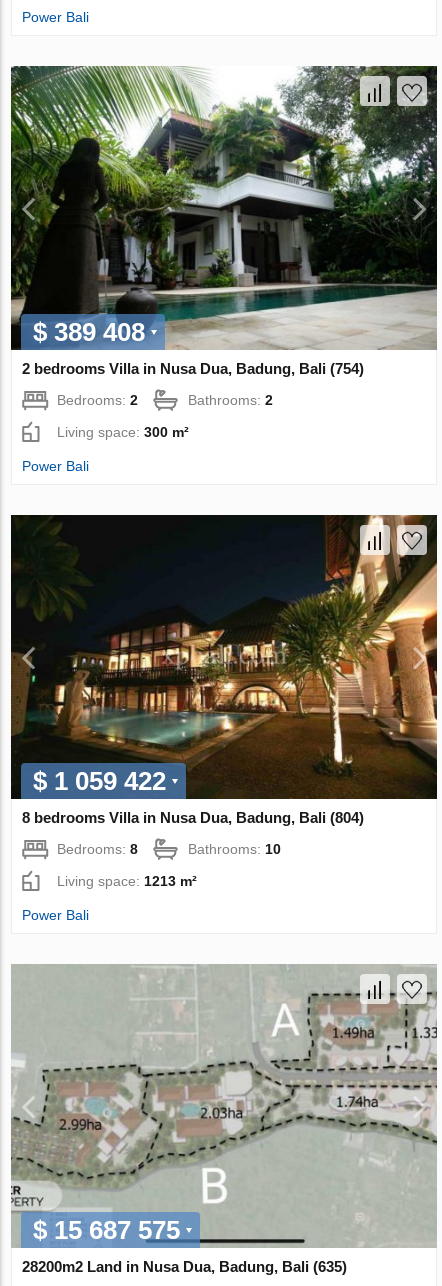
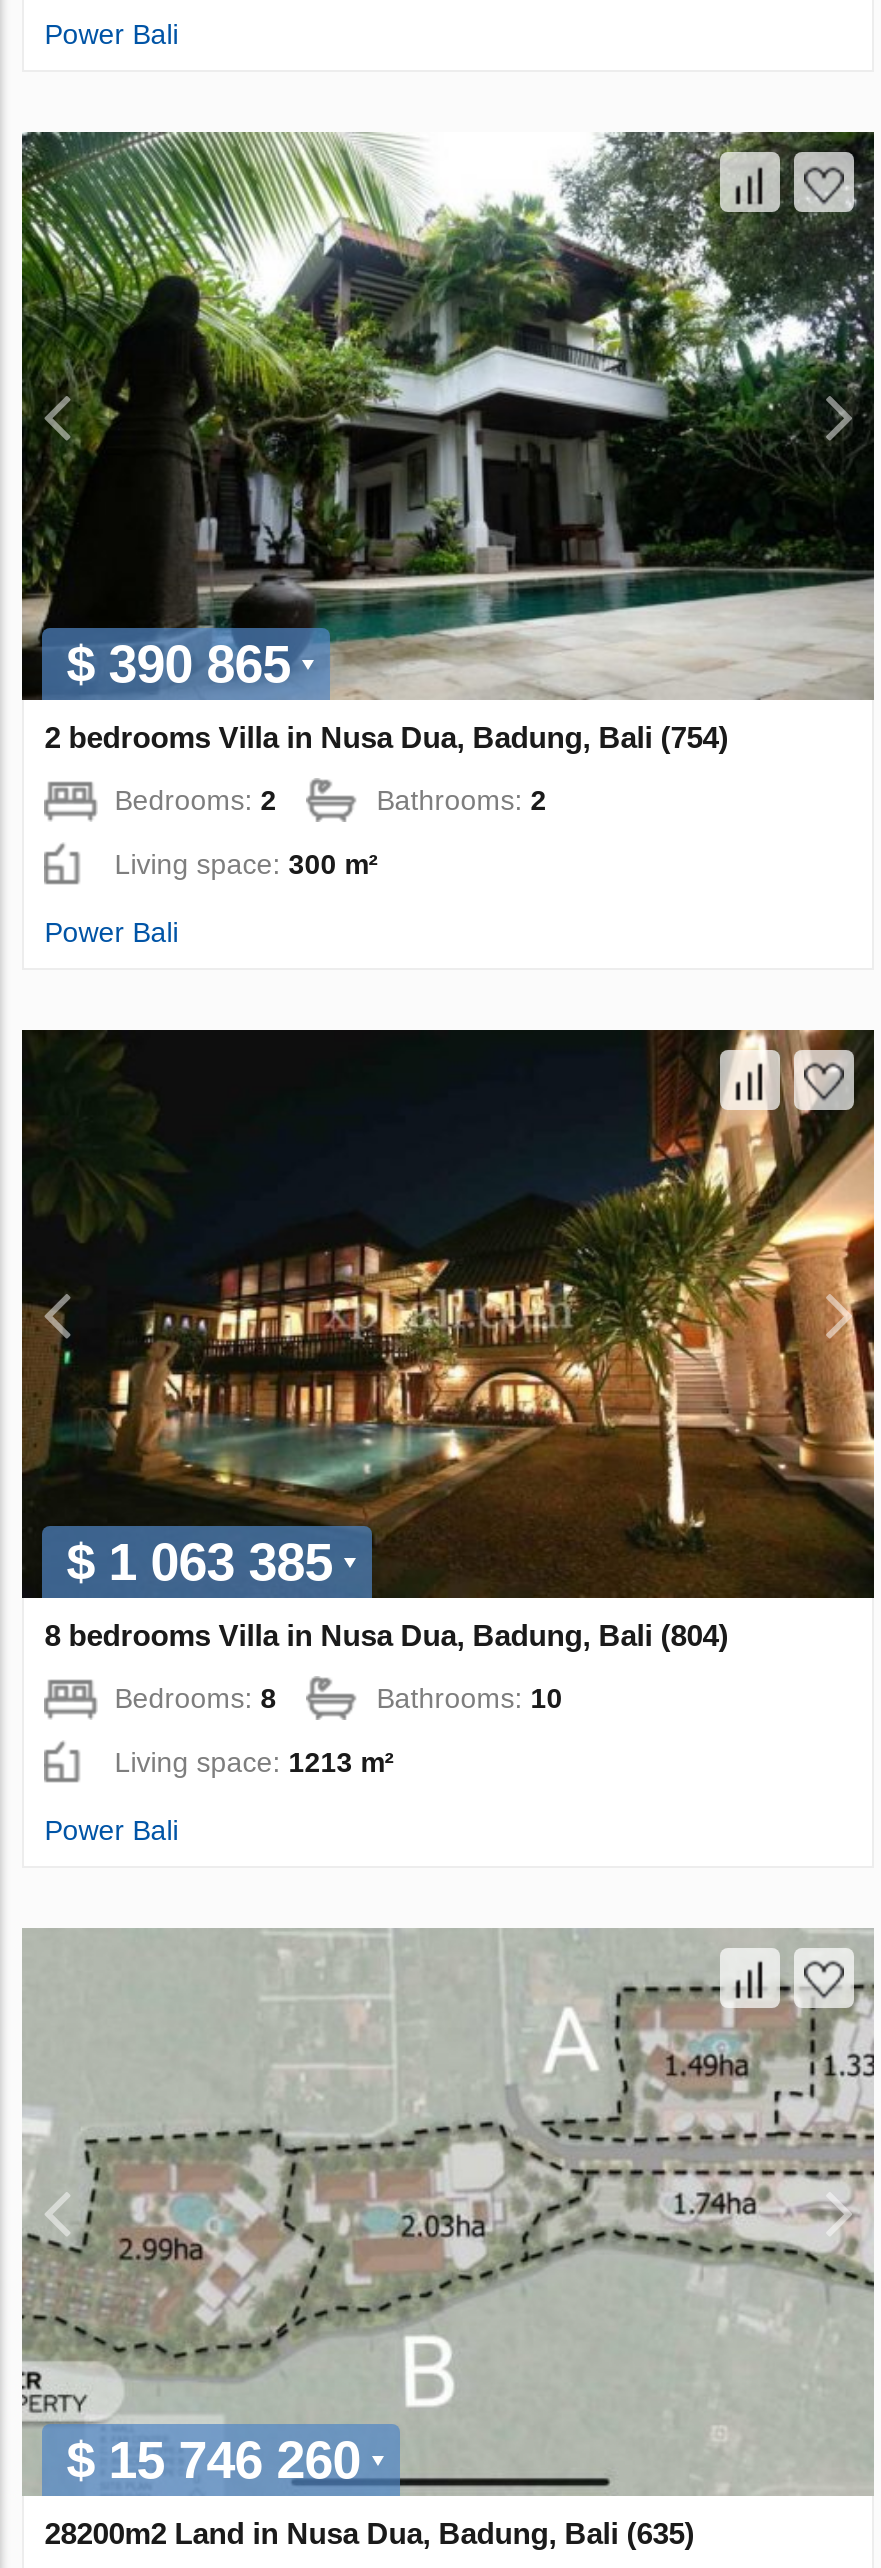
- $ 389 408
+ $ 390 865

- $ 1 059 422
+ $ 1 063 385

- $ 15 687 575
+ $ 15 746 260
